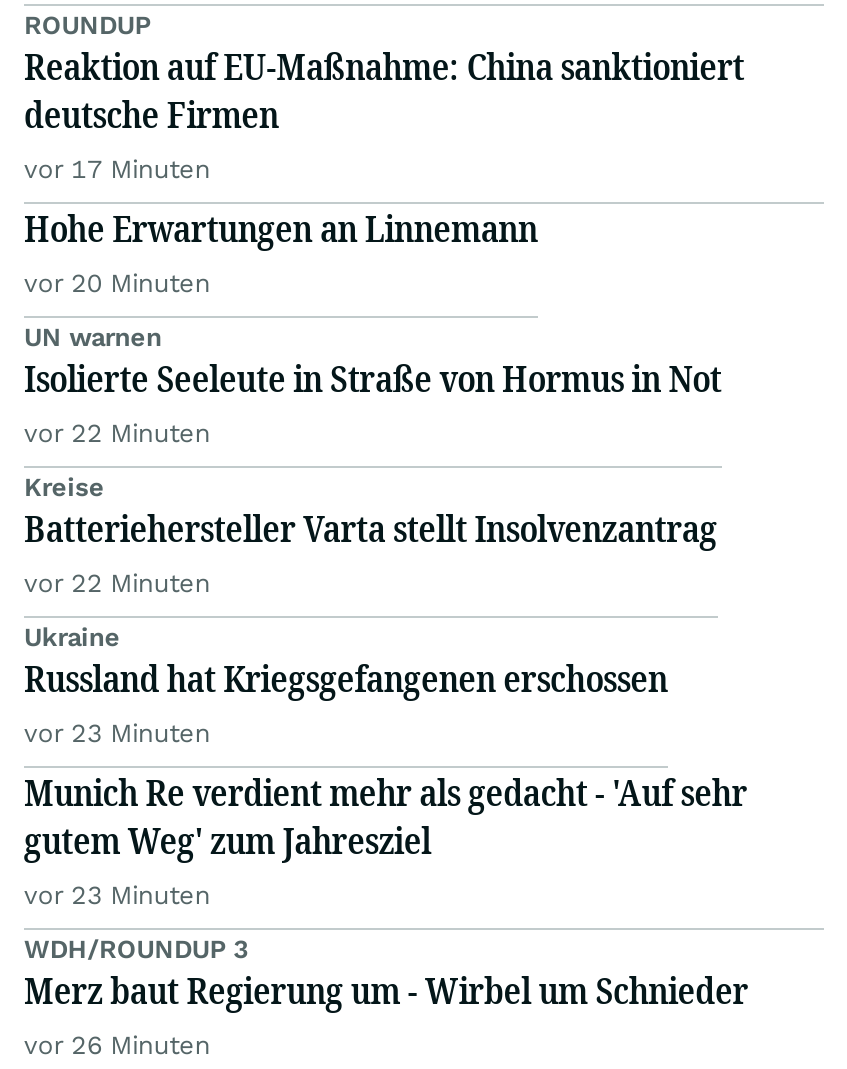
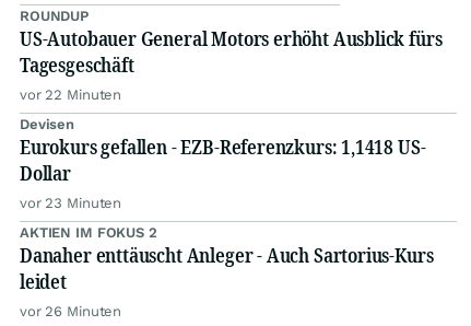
- Reaktion auf EU-Maßnahme: China sanktioniert
- deutsche Firmen
- vor 17 Minuten
- Hohe Erwartungen an Linnemann
- vor 20 Minuten
- UN warnen
- Isolierte Seeleute in Straße von Hormus in Not
+ US-Autobauer General Motors erhöht Ausblick fürs
+ Tagesgeschäft

- Kreise
- Batteriehersteller Varta stellt Insolvenzantrag
- vor 22 Minuten
- Ukraine
- Russland hat Kriegsgefangenen erschossen
+ Devisen
+ Eurokurs gefallen - EZB-Referenzkurs: 1,1418 US-
+ Dollar

- Munich Re verdient mehr als gedacht - 'Auf sehr
- gutem Weg' zum Jahresziel
- vor 23 Minuten
- WDH/ROUNDUP 3
- Merz baut Regierung um - Wirbel um Schnieder
+ AKTIEN IM FOKUS 2
+ Danaher enttäuscht Anleger - Auch Sartorius-Kurs
+ leidet
